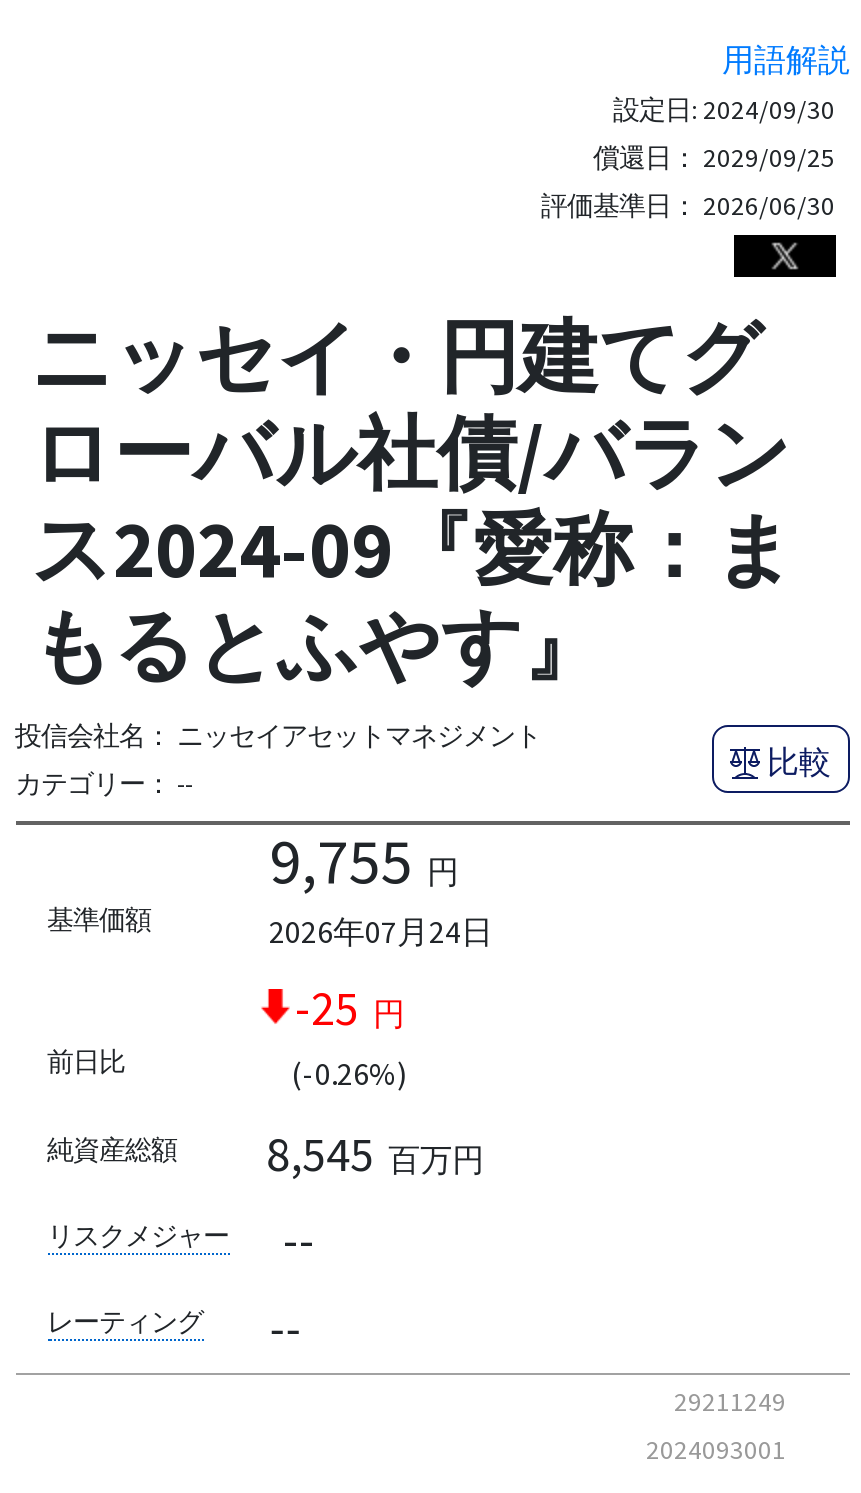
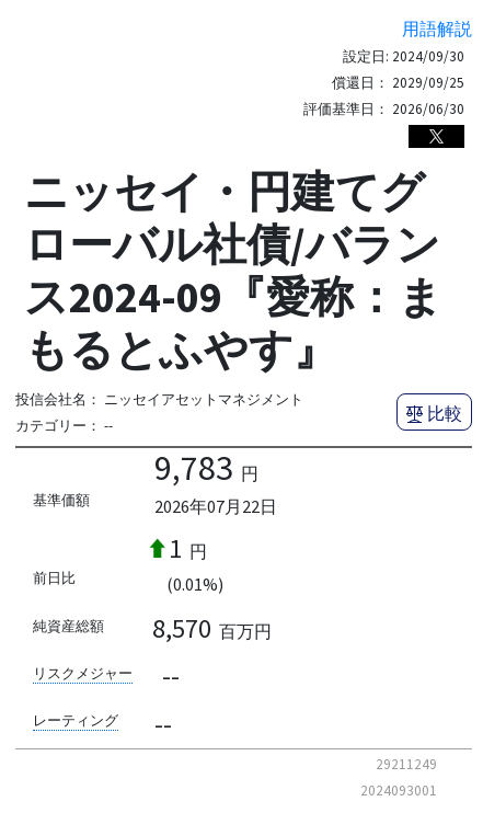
- 9,755 円
+ 9,783 円

- 2026年07月24日
+ 2026年07月22日

- -25 円
+ 1 円

- (-0.26%)
+ (0.01%)

- 8,545 百万円
+ 8,570 百万円
